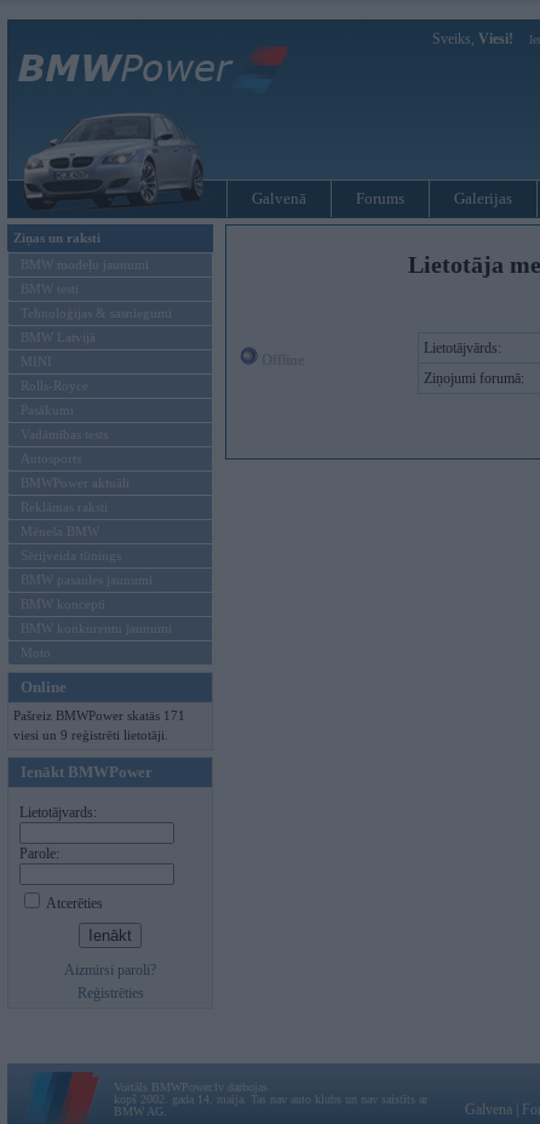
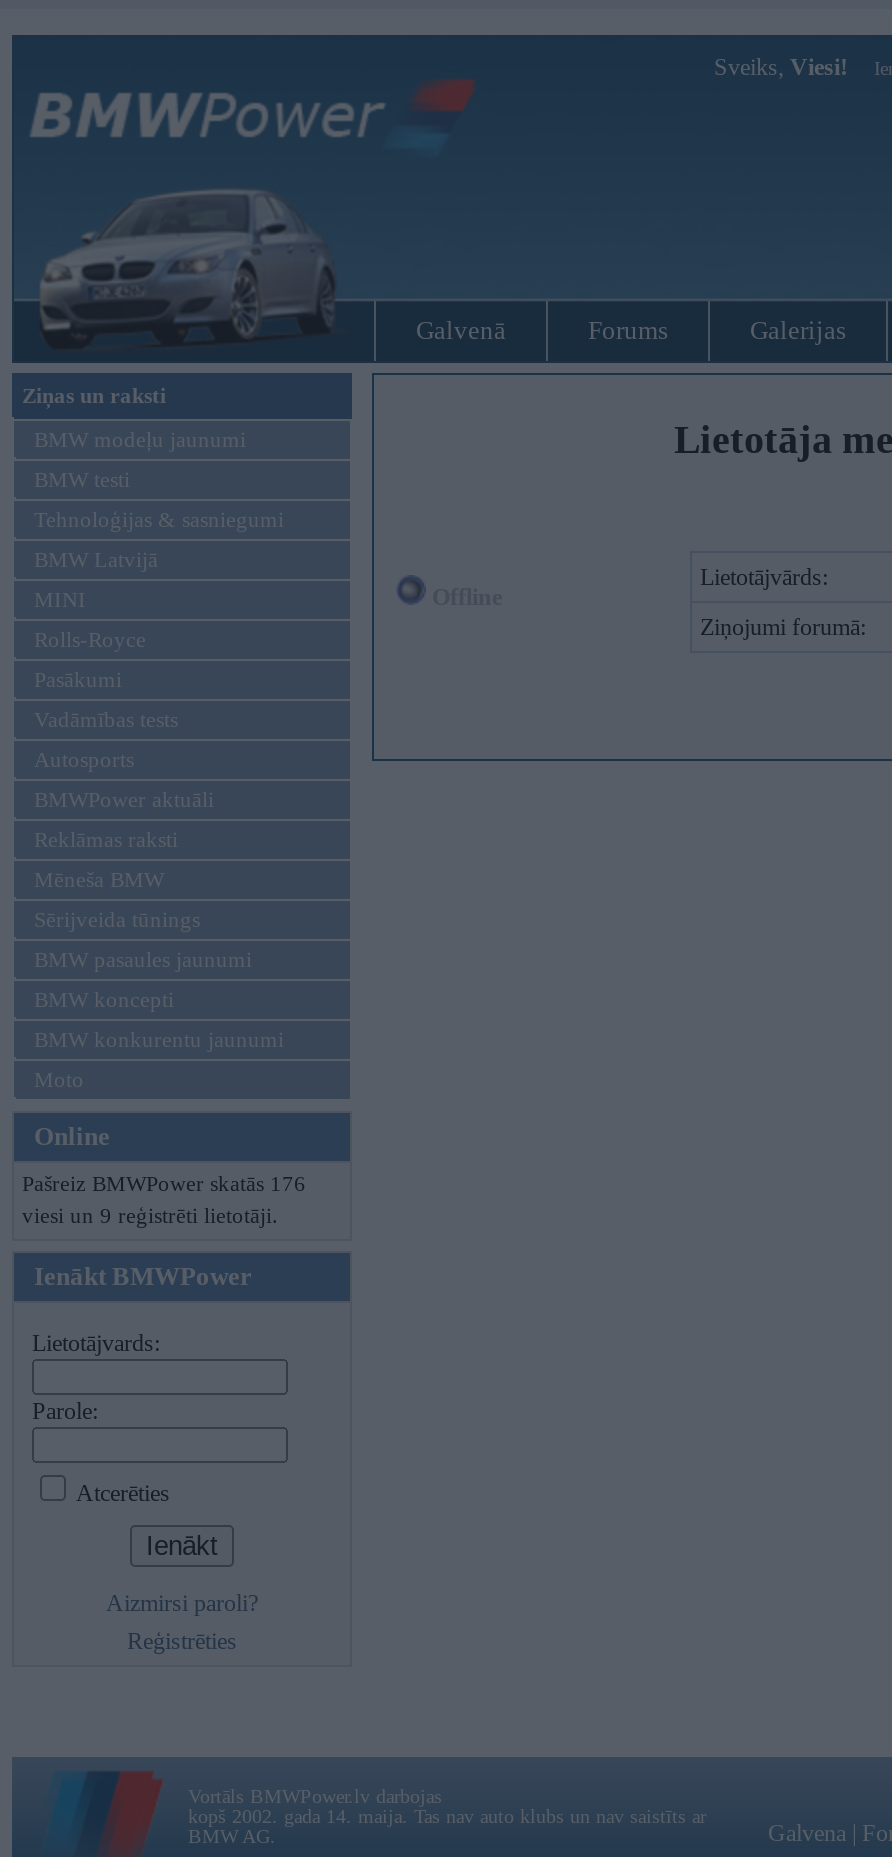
- Pašreiz BMWPower skatās 171
+ Pašreiz BMWPower skatās 176
